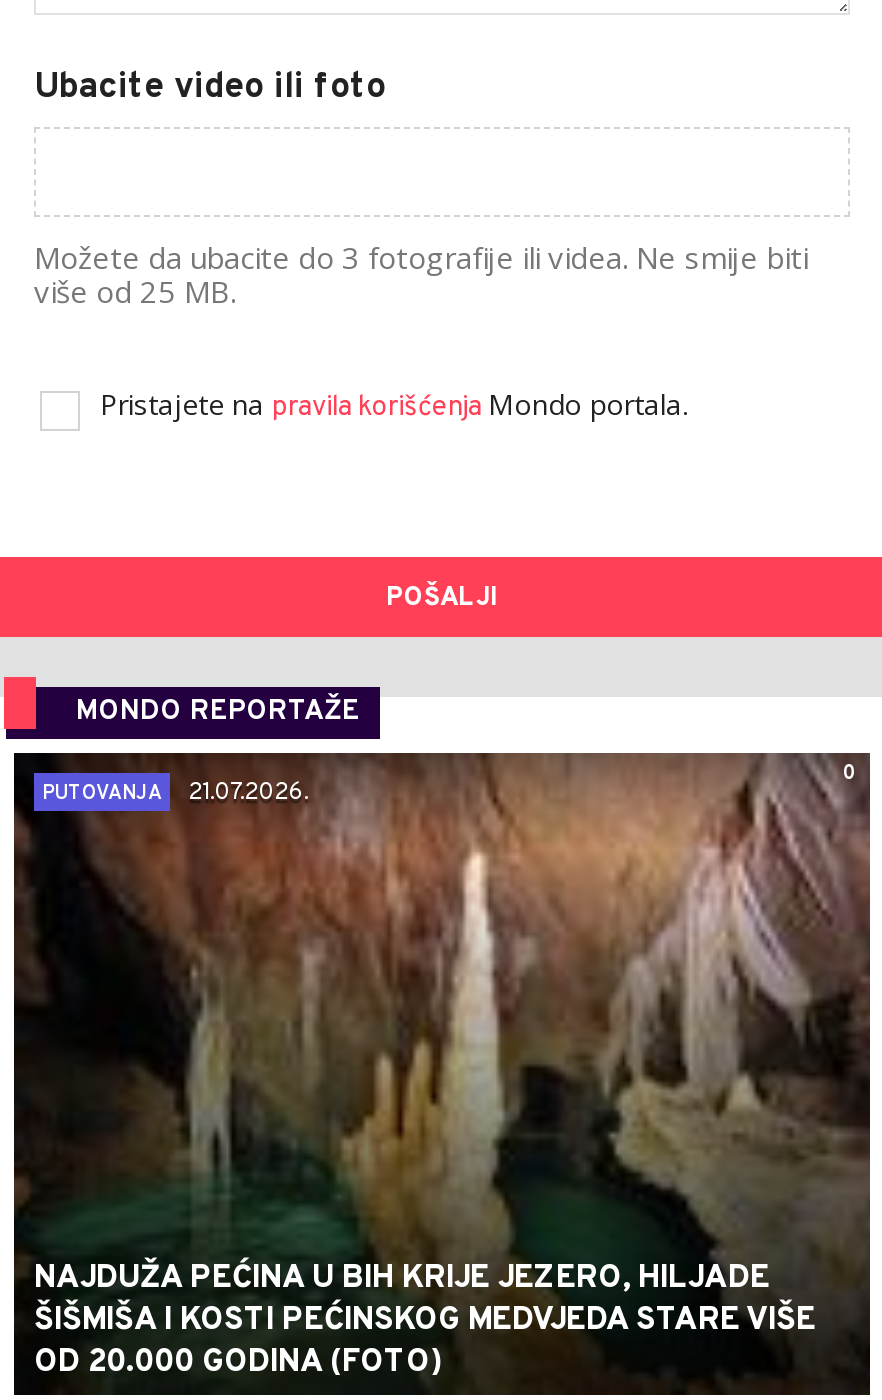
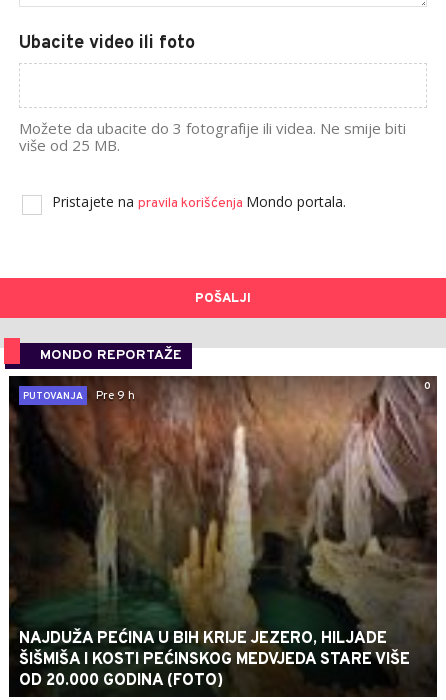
- PUTOVANJA 21.07.2026.
+ PUTOVANJA Pre 9 h
